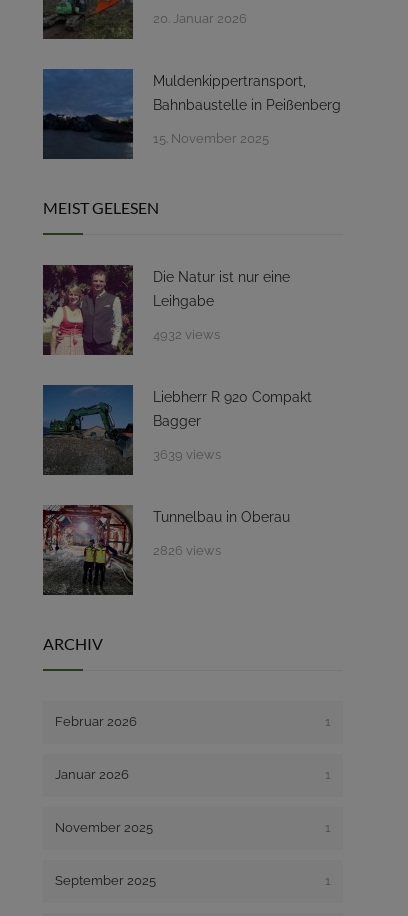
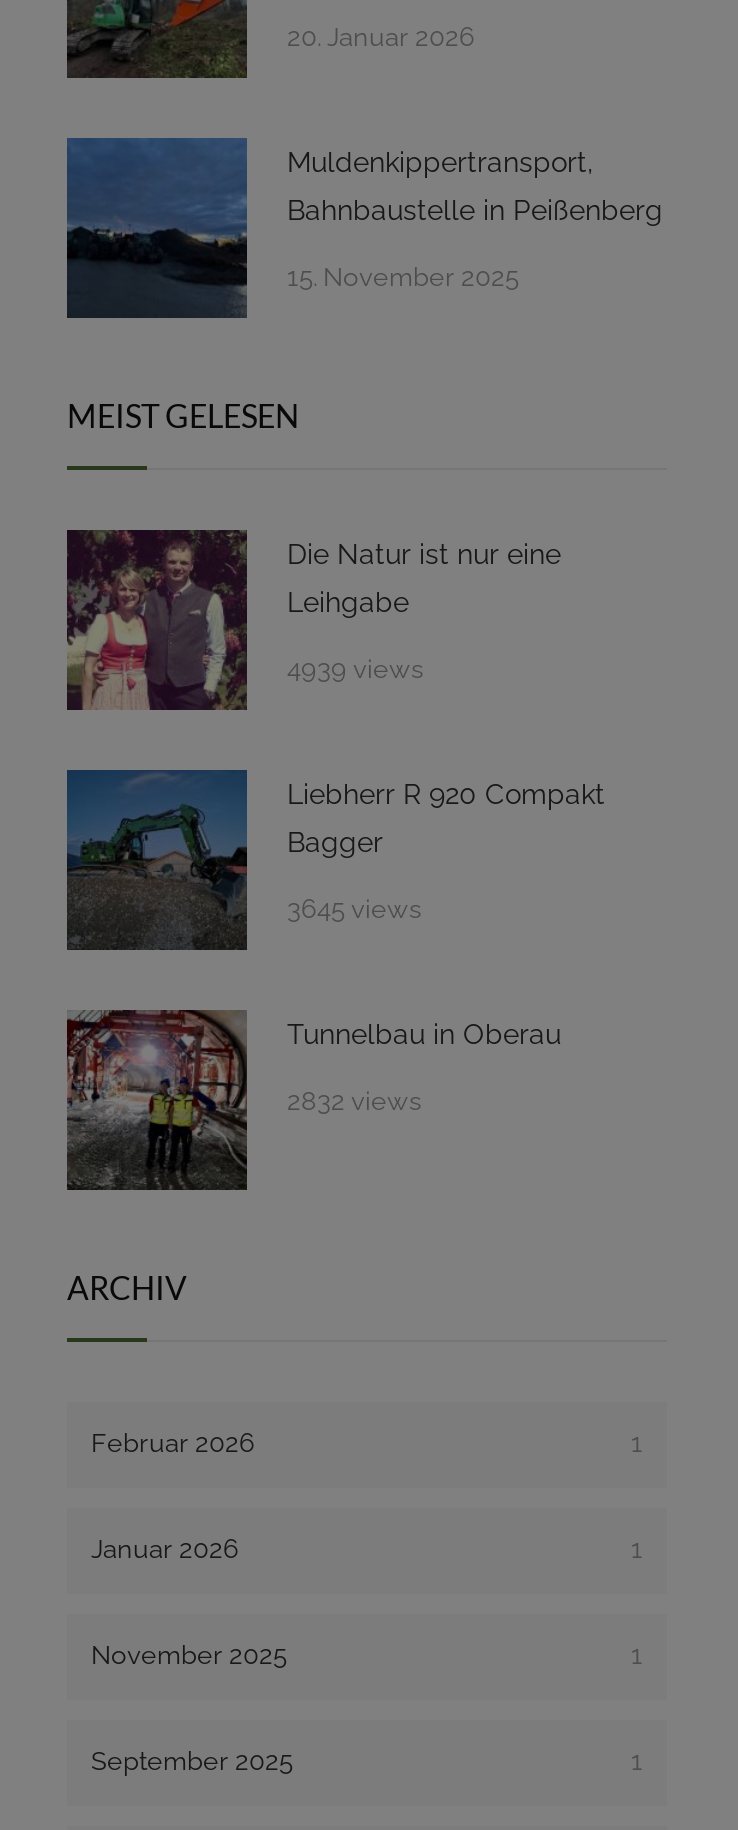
- 4932 views
+ 4939 views

- 3639 views
+ 3645 views

- 2826 views
+ 2832 views
